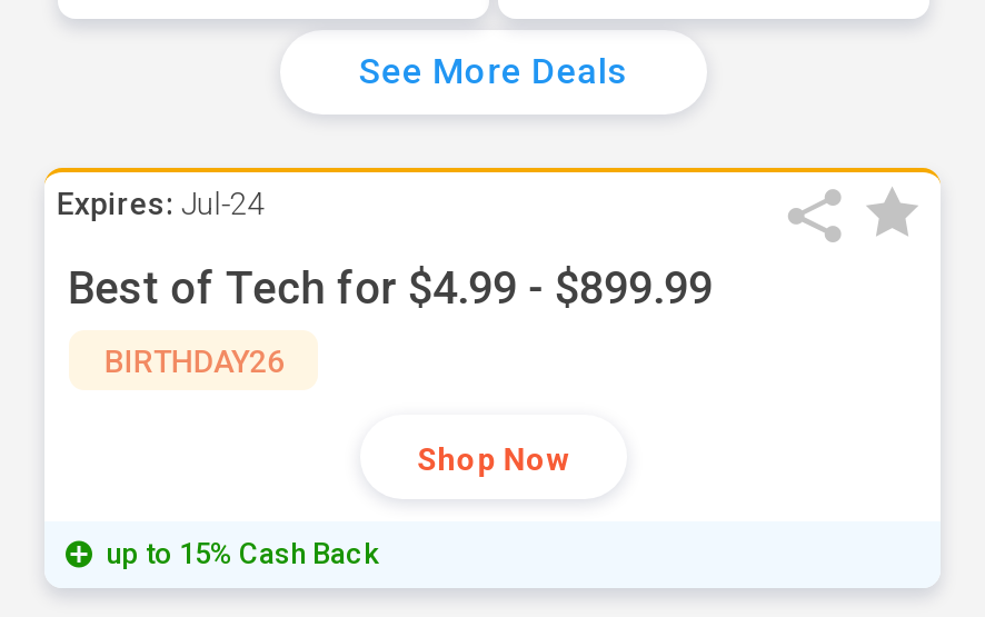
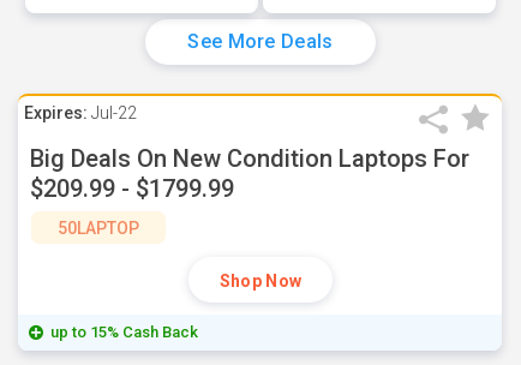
- Expires: Jul-24
+ Expires: Jul-22

- Best of Tech for $4.99 - $899.99
+ Big Deals On New Condition Laptops For
+ $209.99 - $1799.99

- BIRTHDAY26
+ 50LAPTOP
